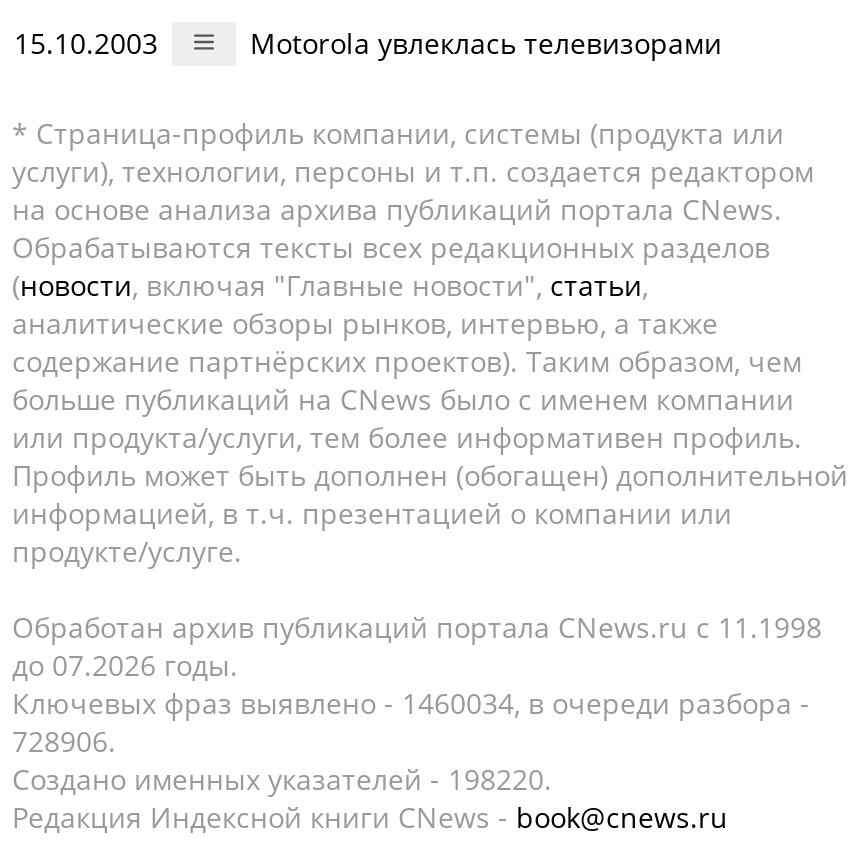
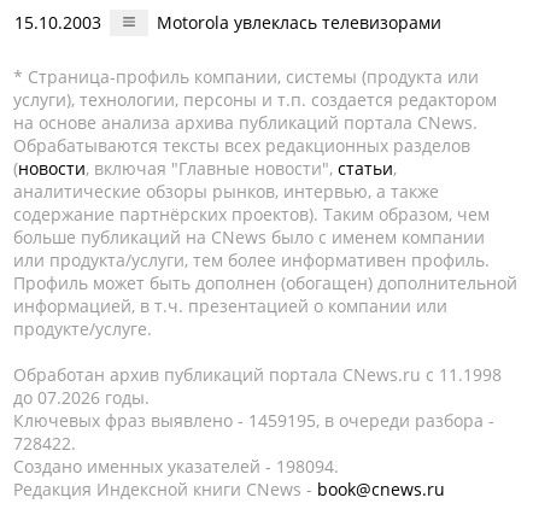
- Ключевых фраз выявлено - 1460034, в очереди разбора -
+ Ключевых фраз выявлено - 1459195, в очереди разбора -

- 728906.
+ 728422.

- Создано именных указателей - 198220.
+ Создано именных указателей - 198094.
